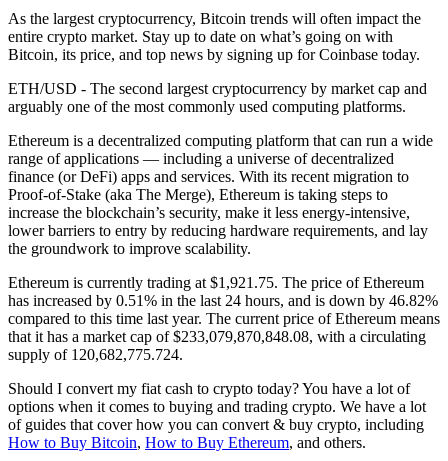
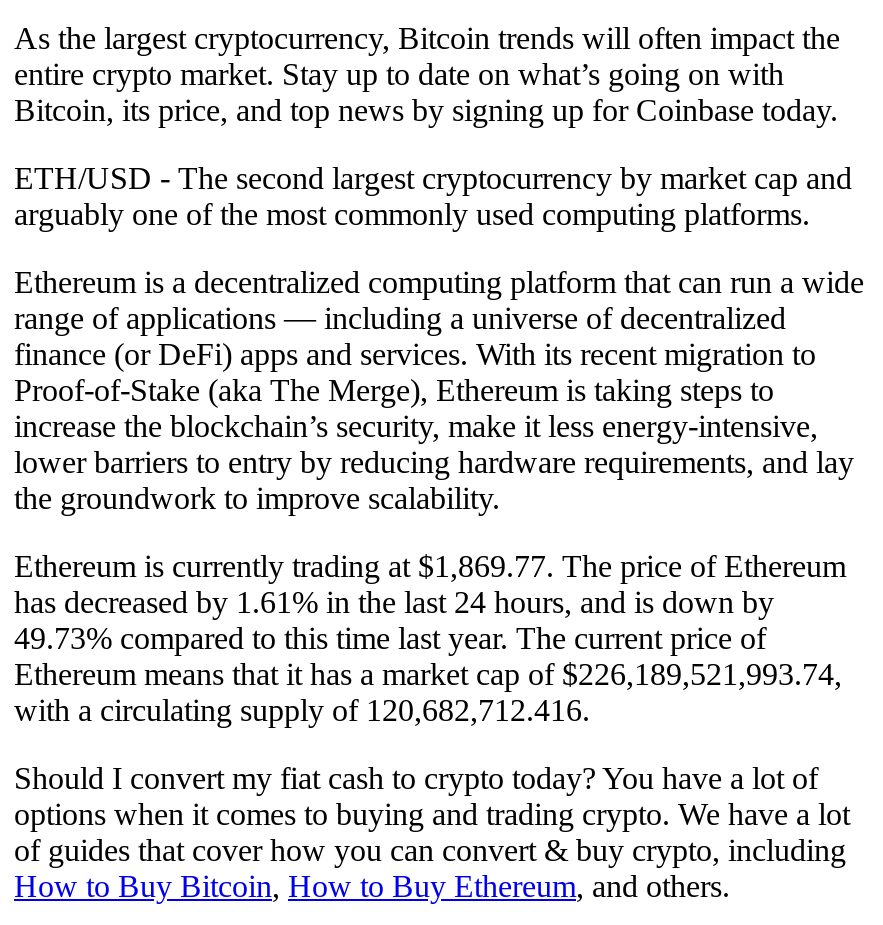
- Ethereum is currently trading at $1,921.75. The price of Ethereum
- has increased by 0.51% in the last 24 hours, and is down by 46.82%
- compared to this time last year. The current price of Ethereum means
- that it has a market cap of $233,079,870,848.08, with a circulating
- supply of 120,682,775.724.
+ Ethereum is currently trading at $1,869.77. The price of Ethereum
+ has decreased by 1.61% in the last 24 hours, and is down by
+ 49.73% compared to this time last year. The current price of
+ Ethereum means that it has a market cap of $226,189,521,993.74,
+ with a circulating supply of 120,682,712.416.
